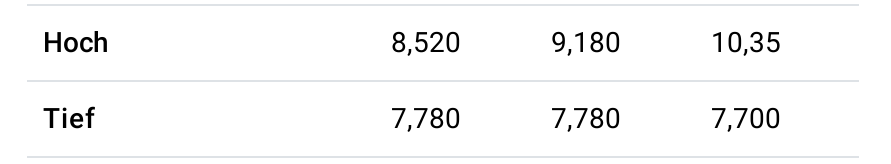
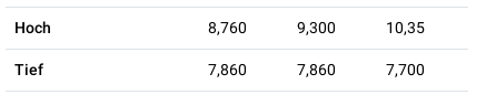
- 8,520
+ 8,760

- 9,180
+ 9,300

- 7,780
+ 7,860

- 7,780
+ 7,860
